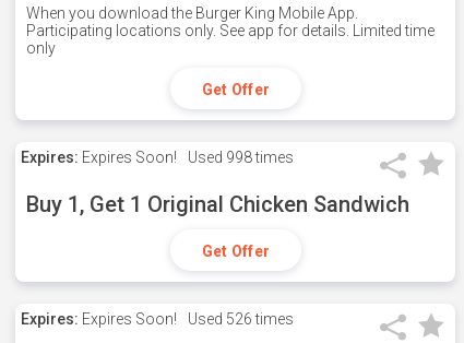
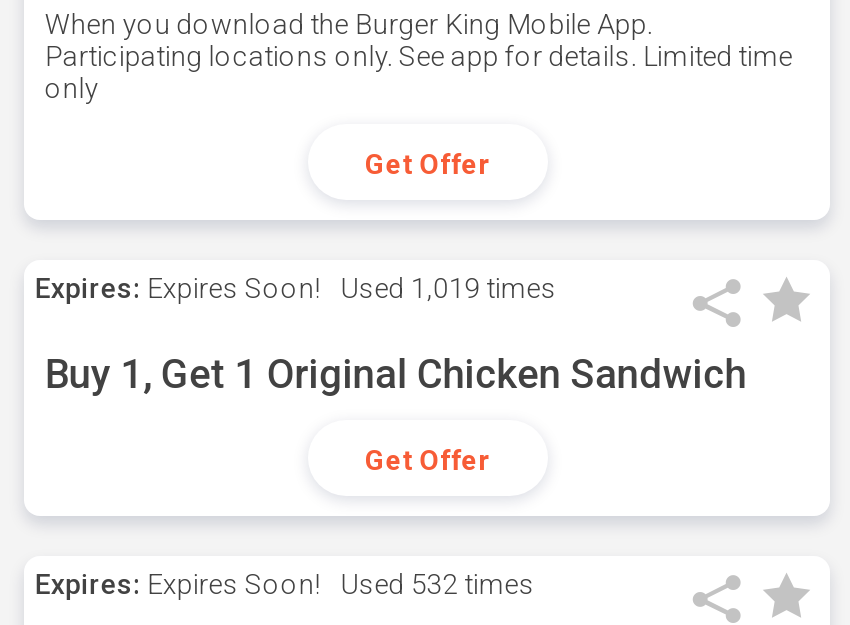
- Expires: Expires Soon! Used 998 times
+ Expires: Expires Soon! Used 1,019 times

- Expires: Expires Soon! Used 526 times
+ Expires: Expires Soon! Used 532 times
